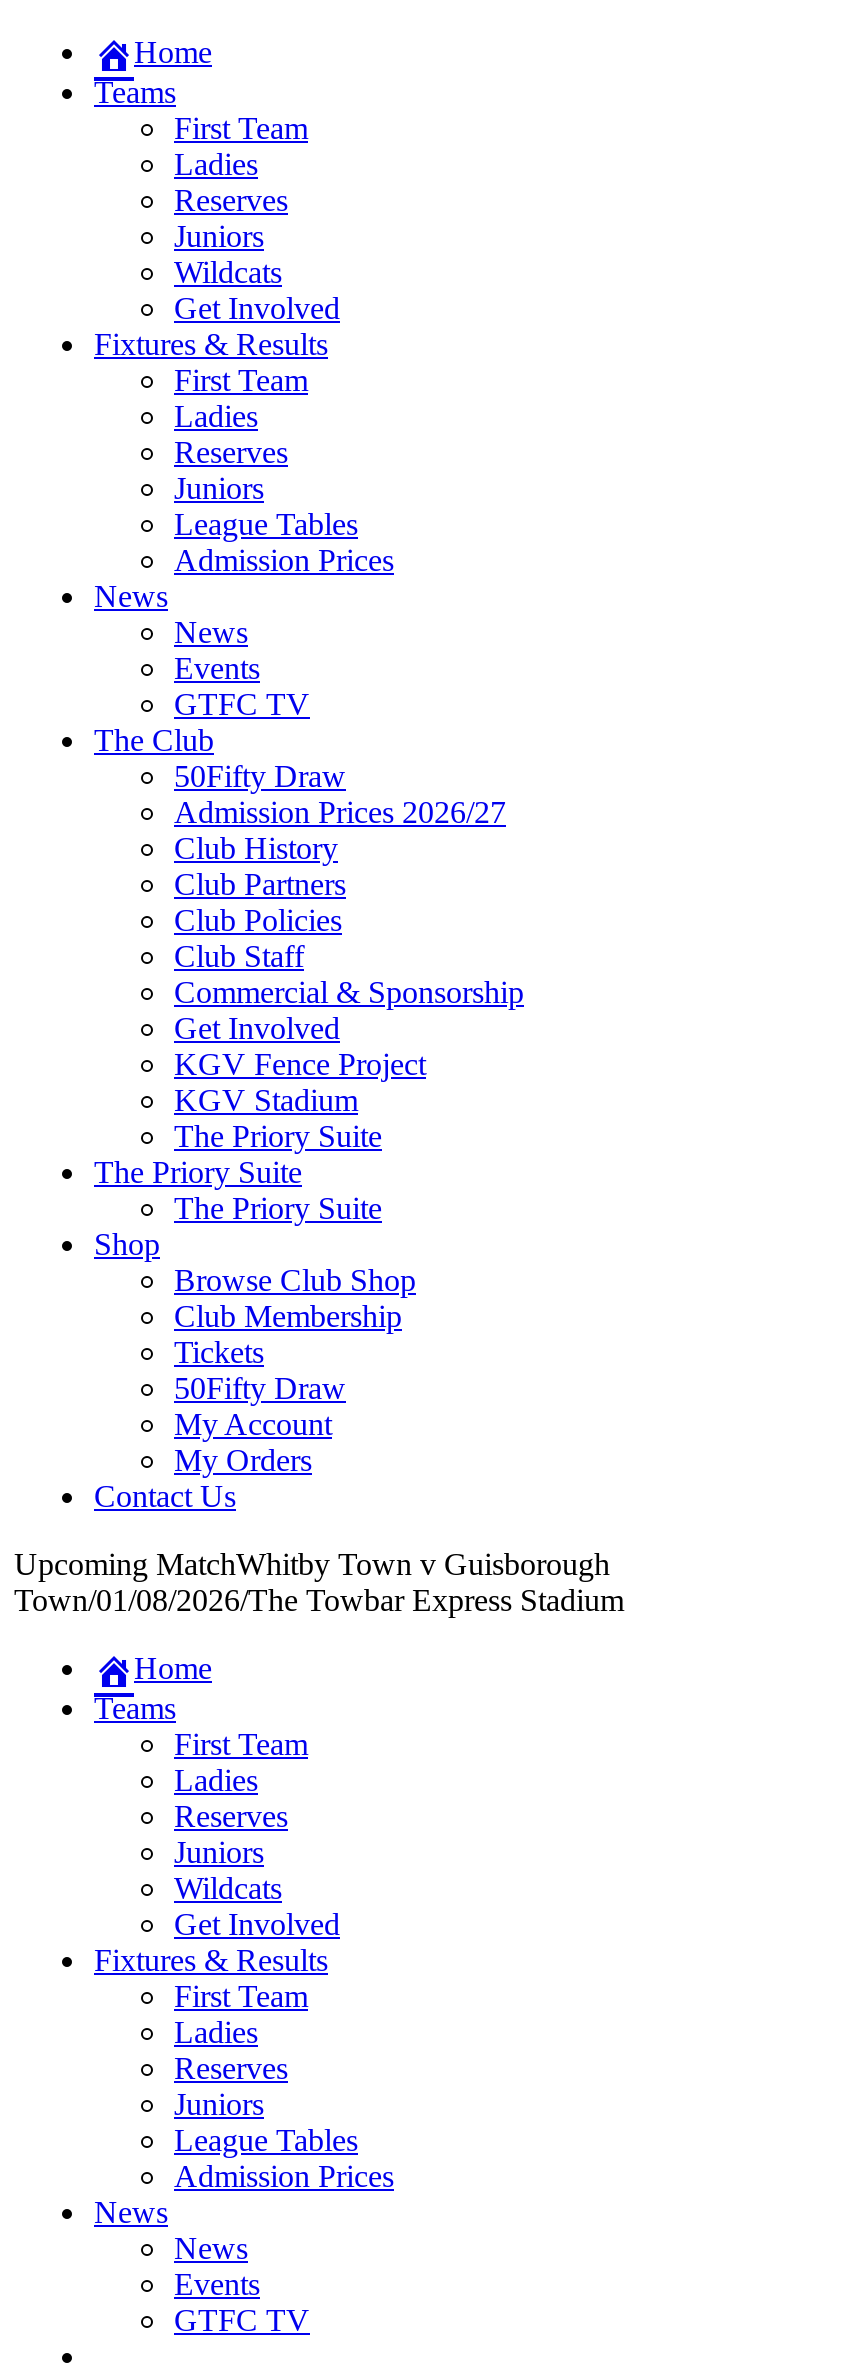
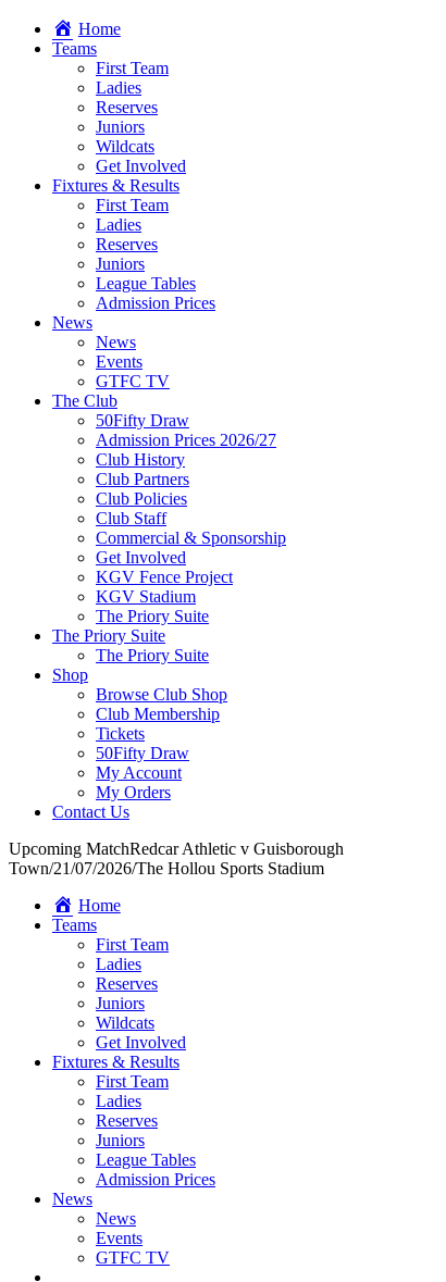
- Upcoming MatchWhitby Town v Guisborough
+ Upcoming MatchRedcar Athletic v Guisborough

- Town/01/08/2026/The Towbar Express Stadium
+ Town/21/07/2026/The Hollou Sports Stadium
